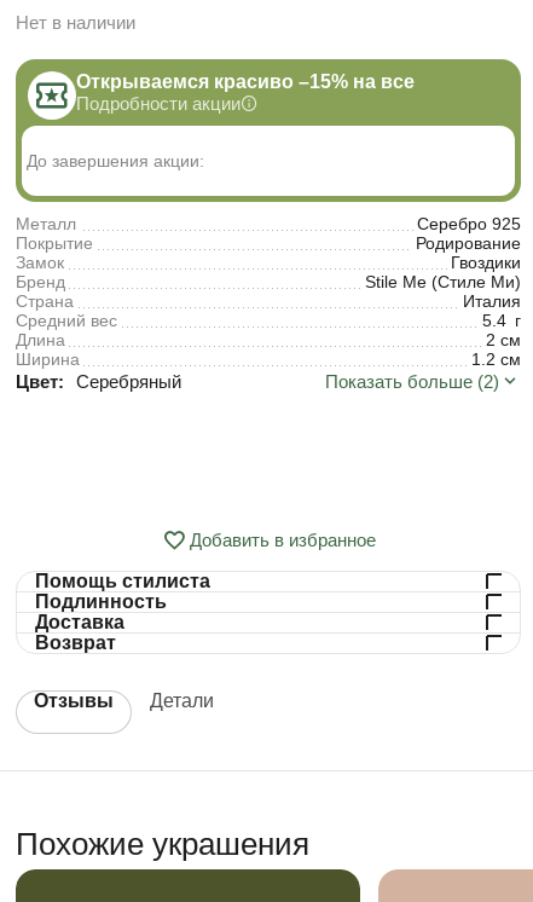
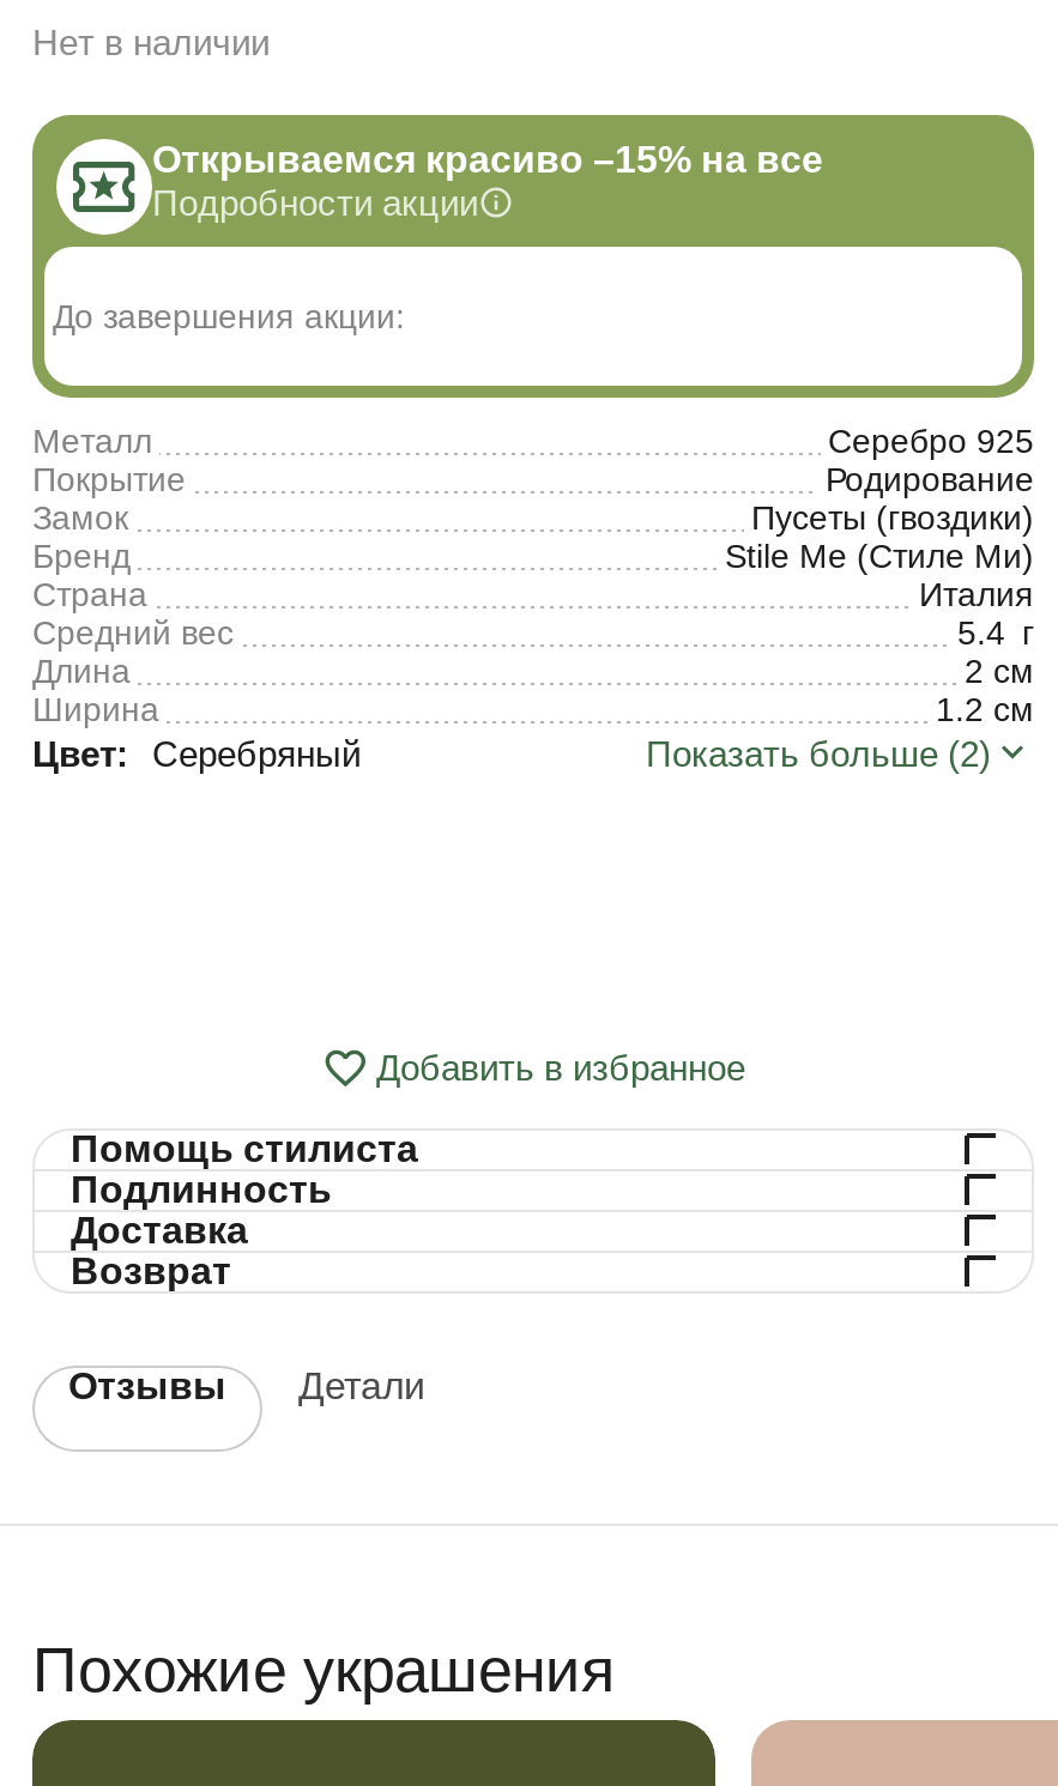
- Гвоздики
+ Пусеты (гвоздики)
